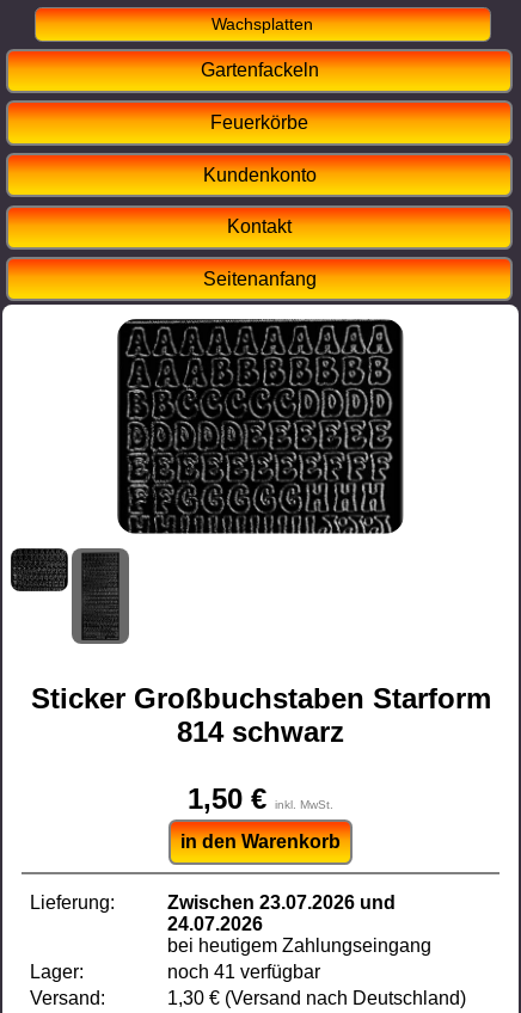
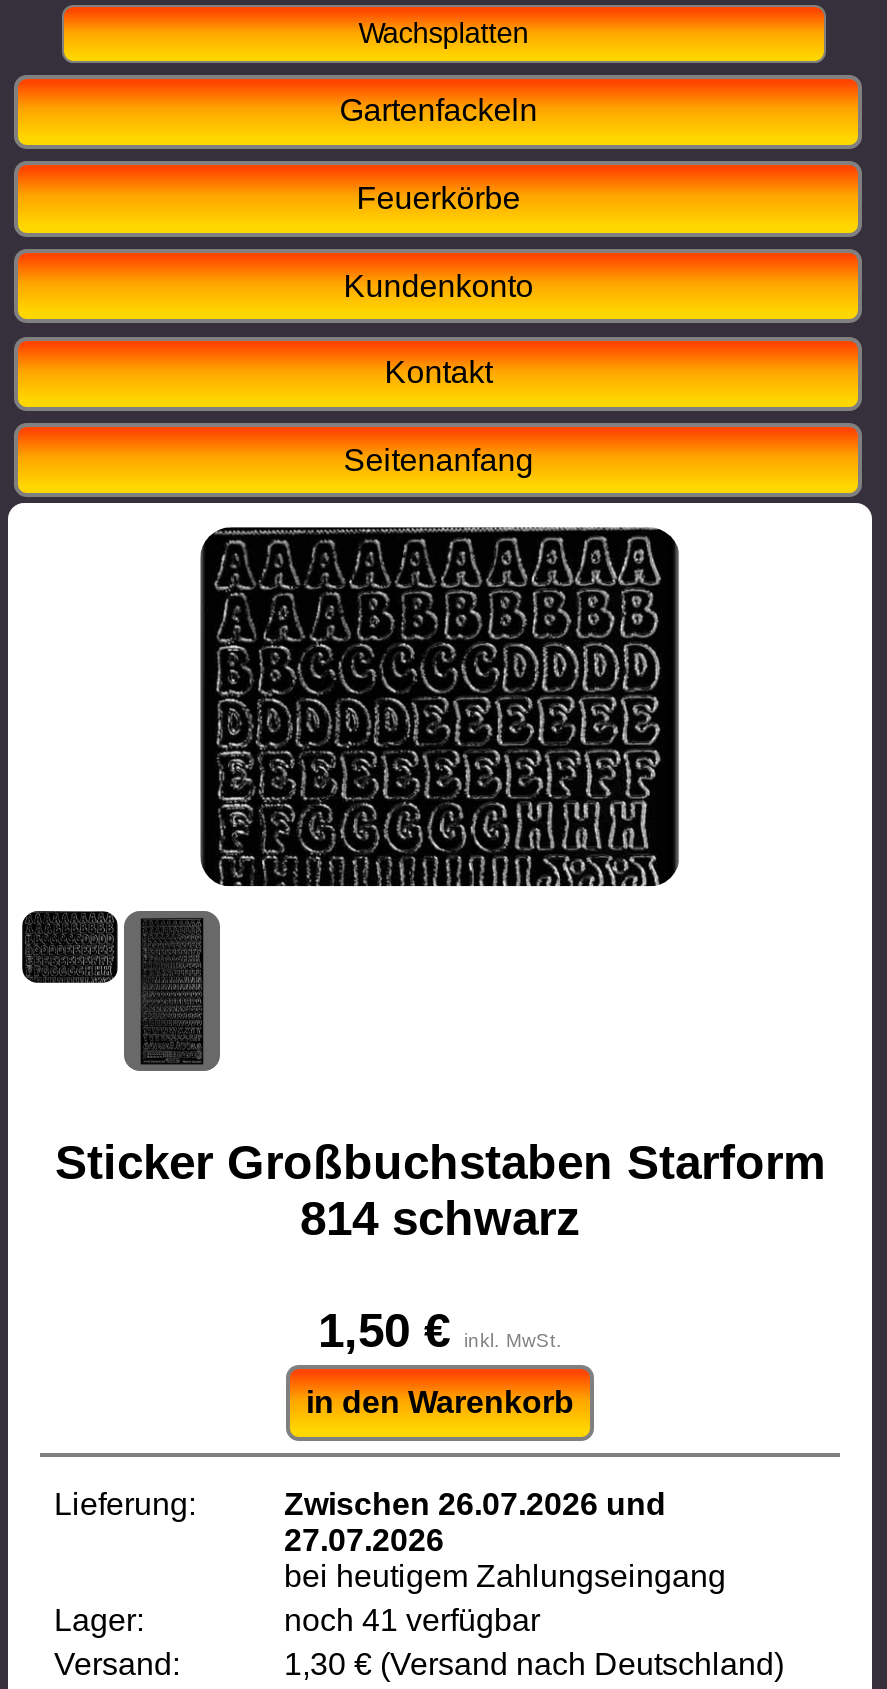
- Zwischen 23.07.2026 und
+ Zwischen 26.07.2026 und

- 24.07.2026
+ 27.07.2026
